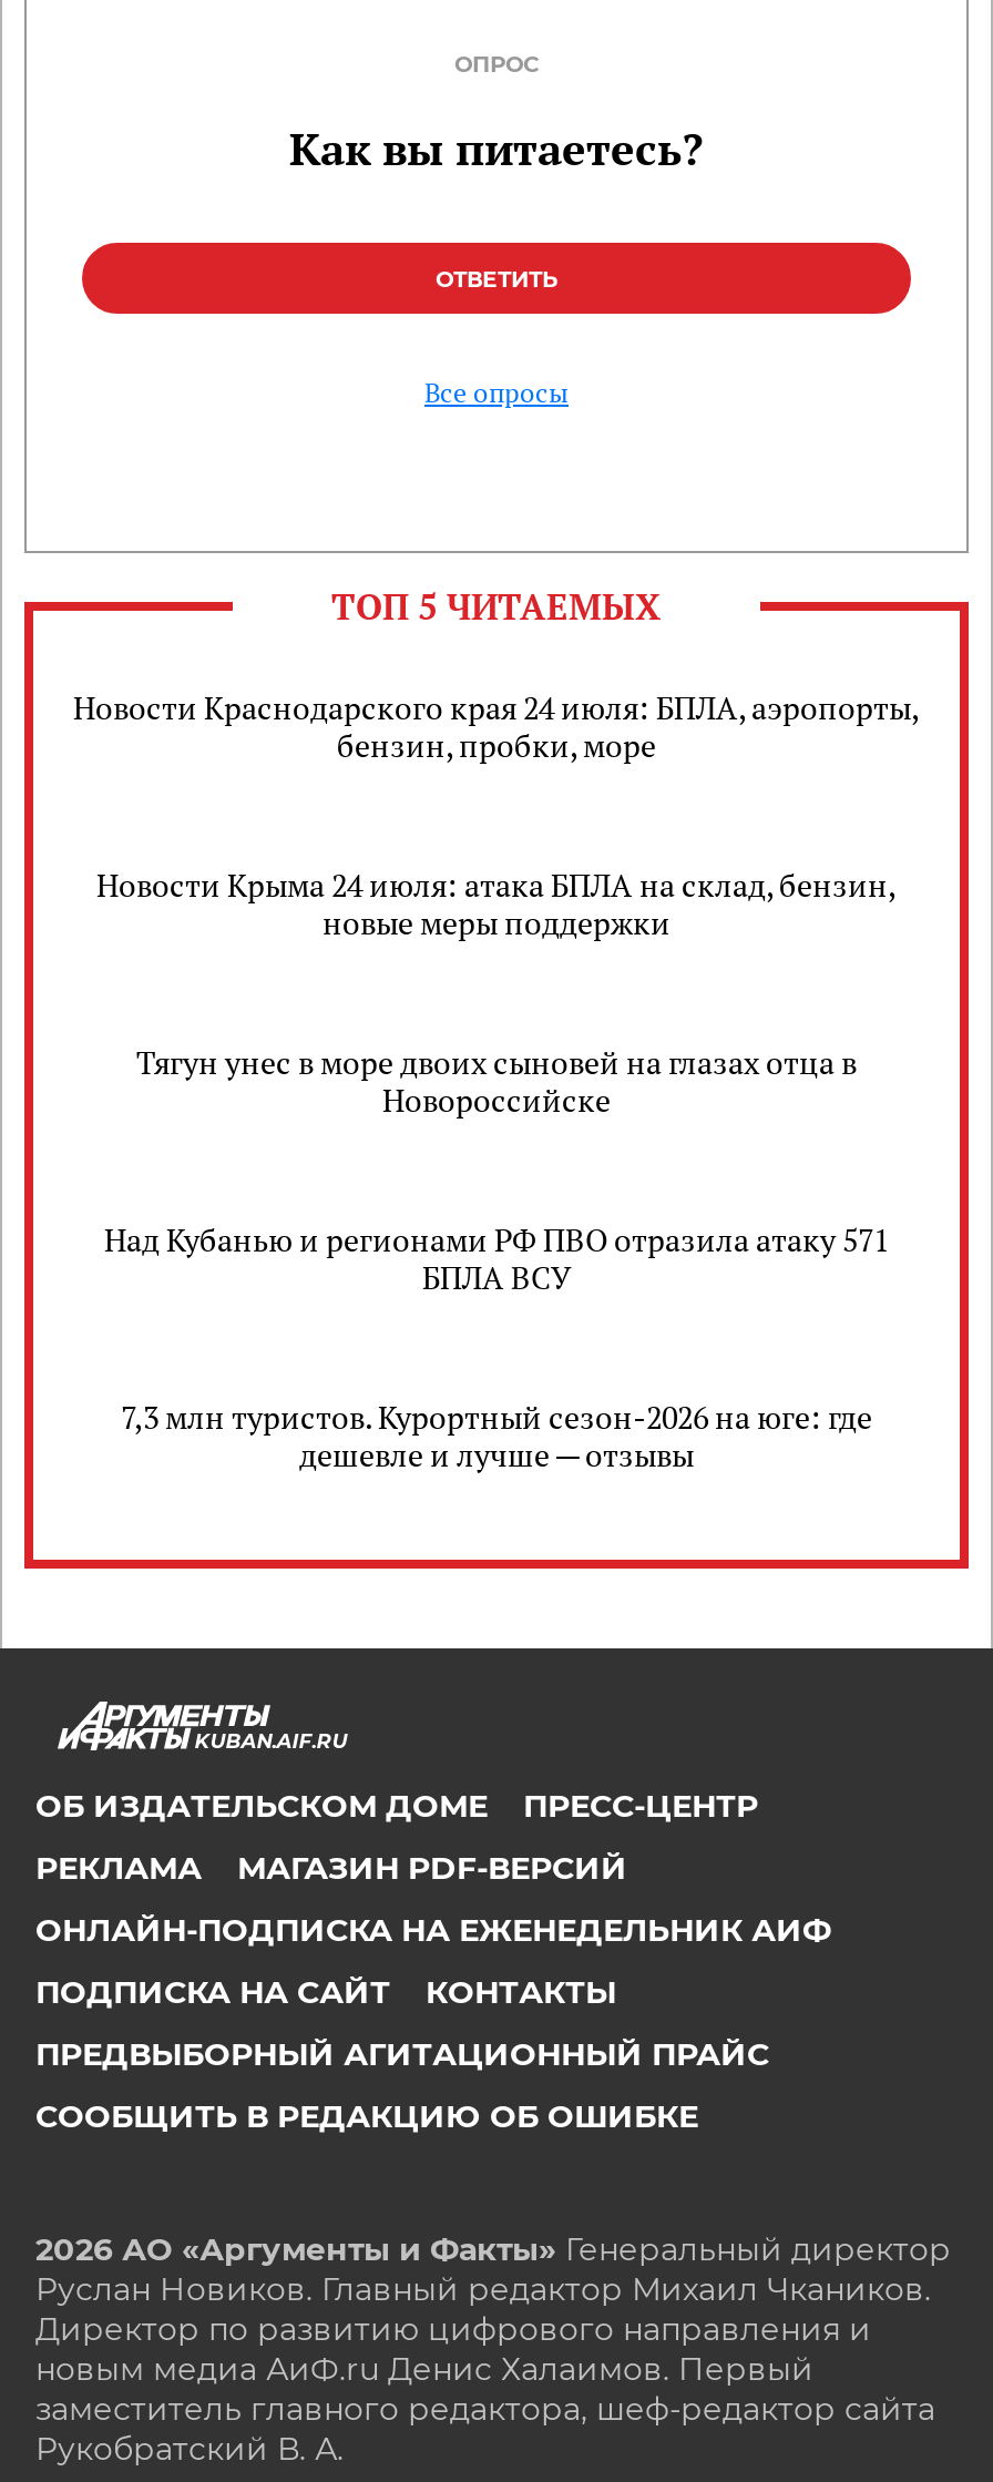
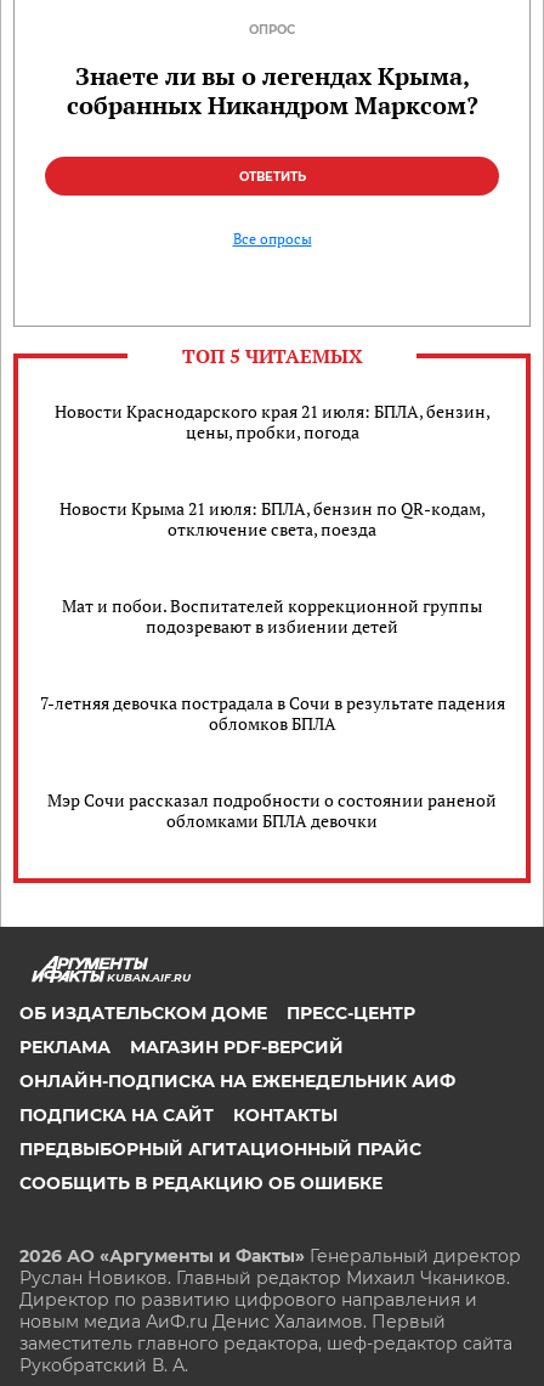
- Как вы питаетесь?
+ Знаете ли вы о легендах Крыма,
+ собранных Никандром Марксом?

- Новости Краснодарского края 24 июля: БПЛА, аэропорты,
- бензин, пробки, море
+ Новости Краснодарского края 21 июля: БПЛА, бензин,
+ цены, пробки, погода

- Новости Крыма 24 июля: атака БПЛА на склад, бензин,
- новые меры поддержки
+ Новости Крыма 21 июля: БПЛА, бензин по QR-кодам,
+ отключение света, поезда

- Тягун унес в море двоих сыновей на глазах отца в
- Новороссийске
+ Мат и побои. Воспитателей коррекционной группы
+ подозревают в избиении детей

- Над Кубанью и регионами РФ ПВО отразила атаку 571
- БПЛА ВСУ
+ 7-летняя девочка пострадала в Сочи в результате падения
+ обломков БПЛА

- 7,3 млн туристов. Курортный сезон-2026 на юге: где
- дешевле и лучше — отзывы
+ Мэр Сочи рассказал подробности о состоянии раненой
+ обломками БПЛА девочки
